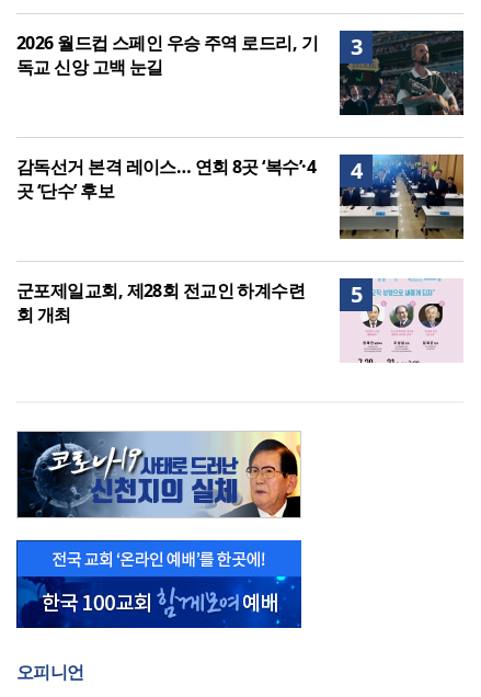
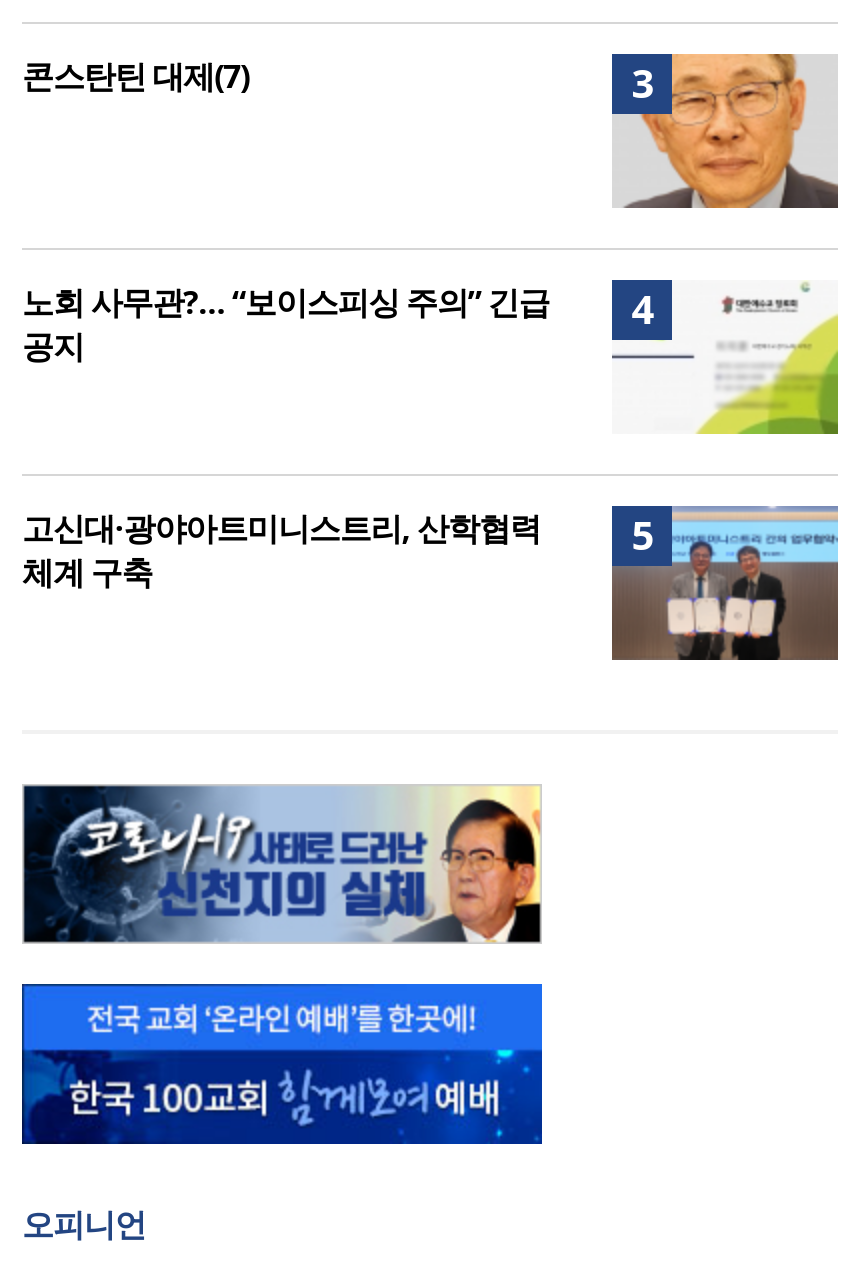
- 2026 월드컵 스페인 우승 주역 로드리, 기
- 독교 신앙 고백 눈길
+ 콘스탄틴 대제(7)

- [image]
+ [image]

- [image]
- 감독선거 본격 레이스… 연회 8곳 ‘복수’·4
- 곳 ‘단수’ 후보
+ [image]
+ 노회 사무관?… “보이스피싱 주의” 긴급
+ 공지

- [image]
- 군포제일교회, 제28회 전교인 하계수련
- 회 개최
+ [image]
+ 고신대·광야아트미니스트리, 산학협력
+ 체계 구축
